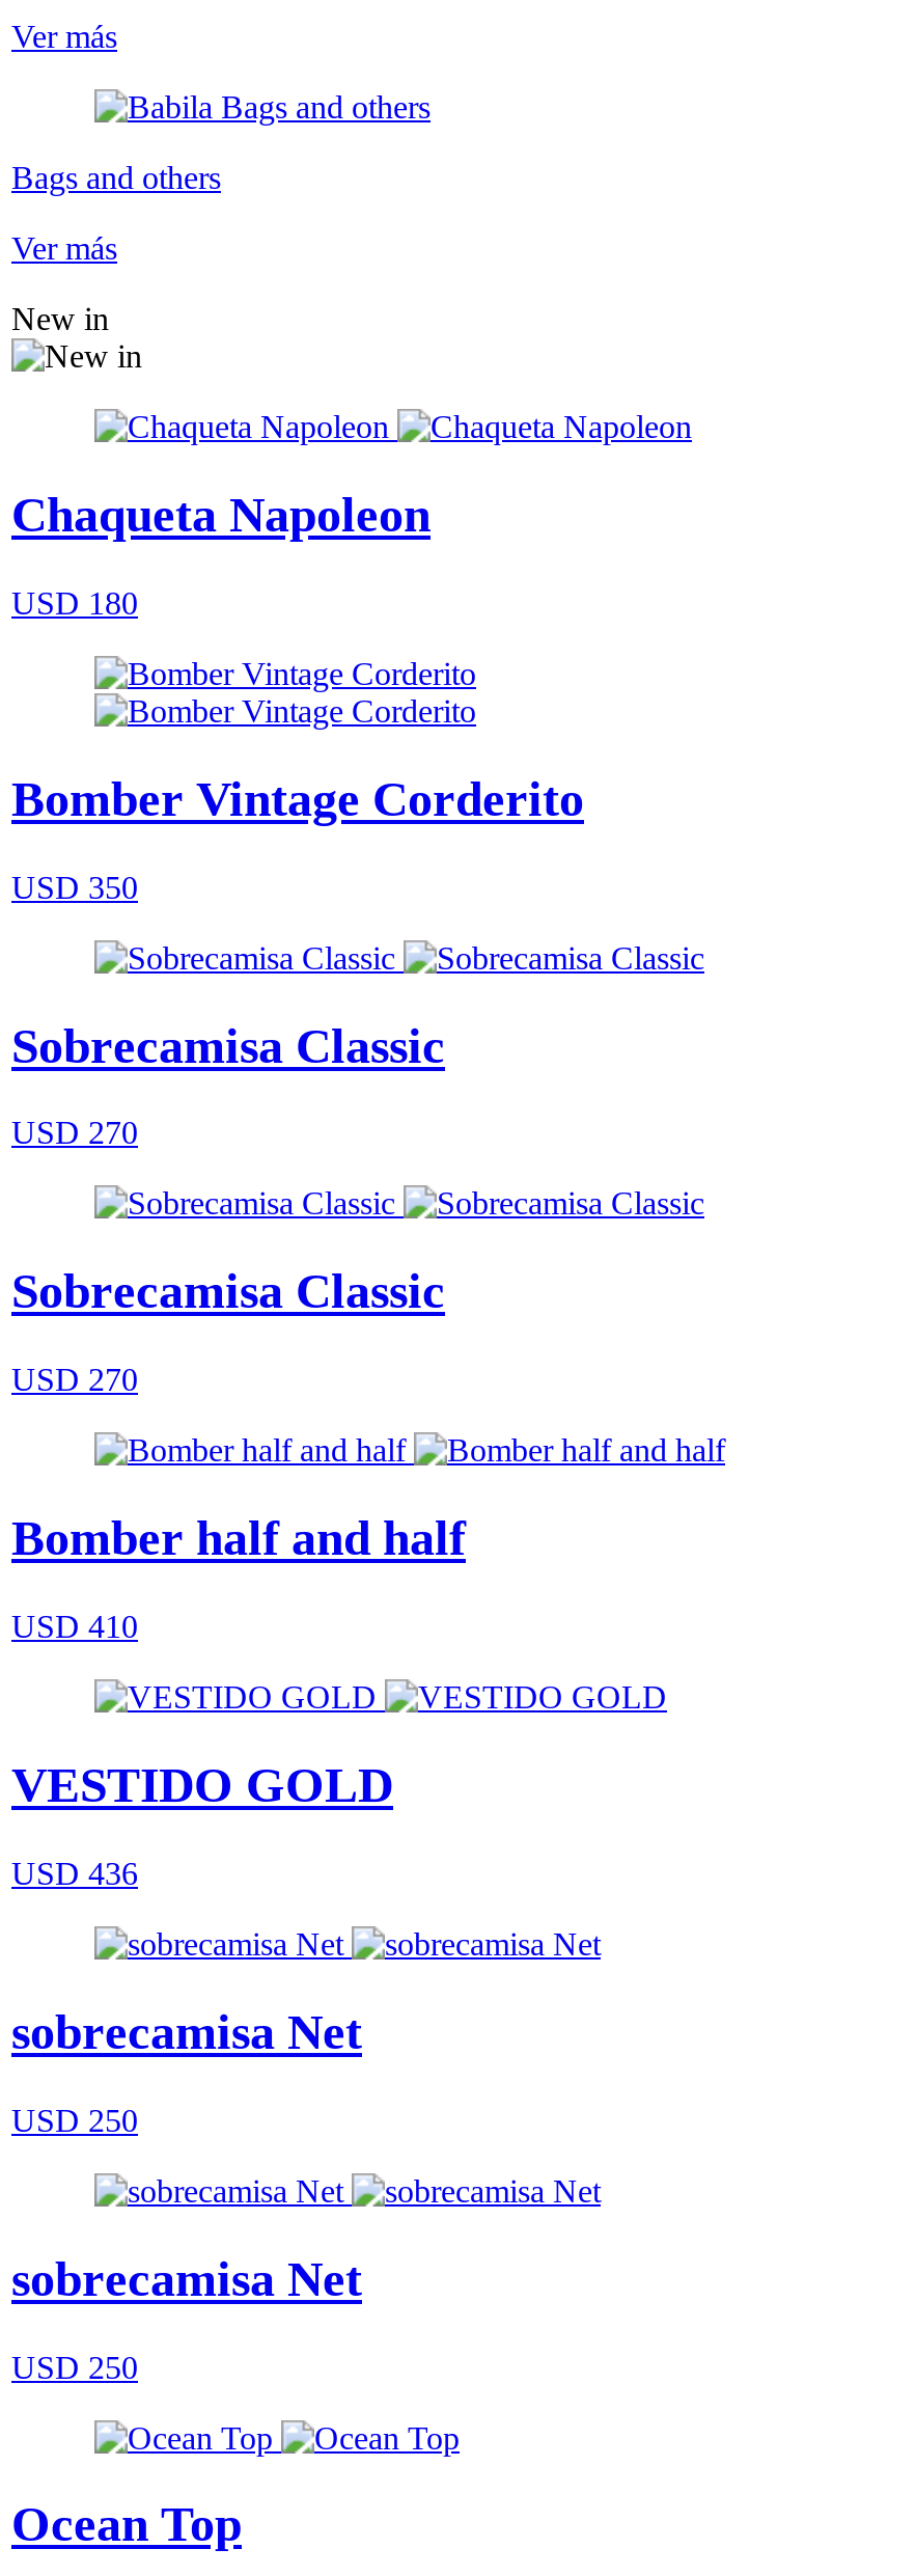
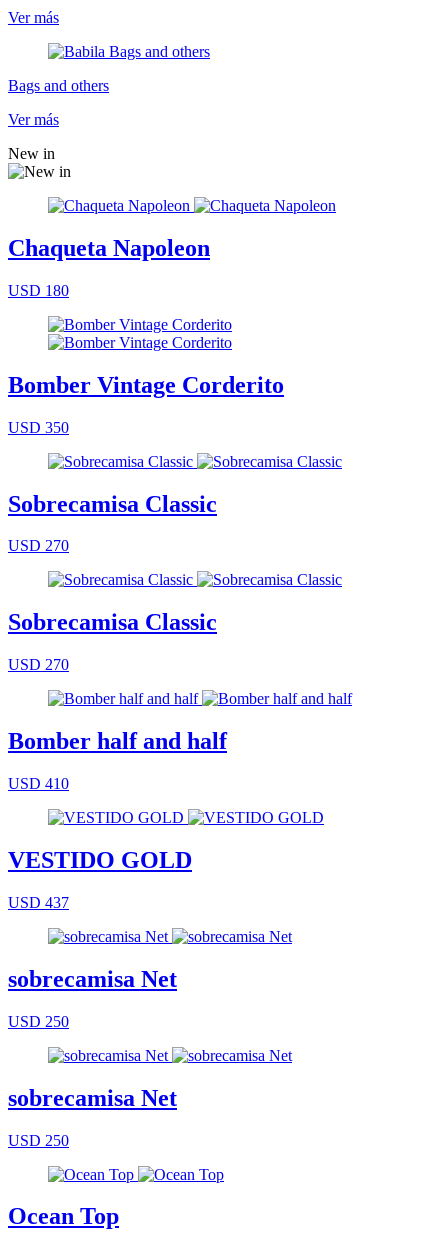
- USD 436
+ USD 437
